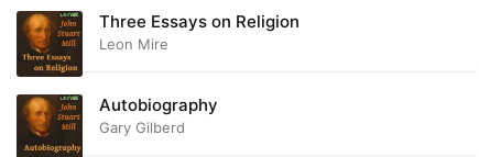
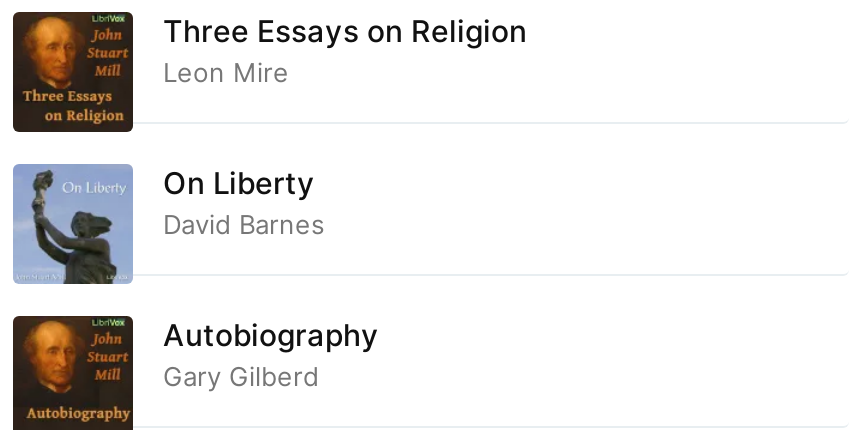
+ [image]
+ On Liberty
+ David Barnes
